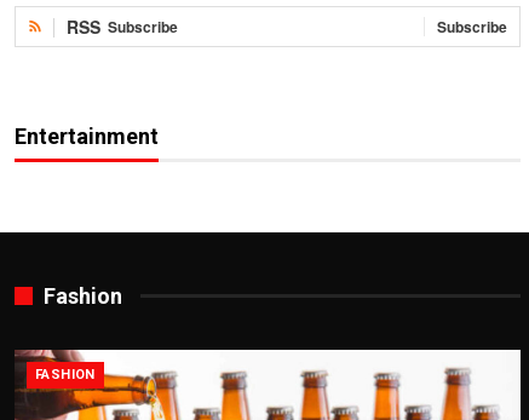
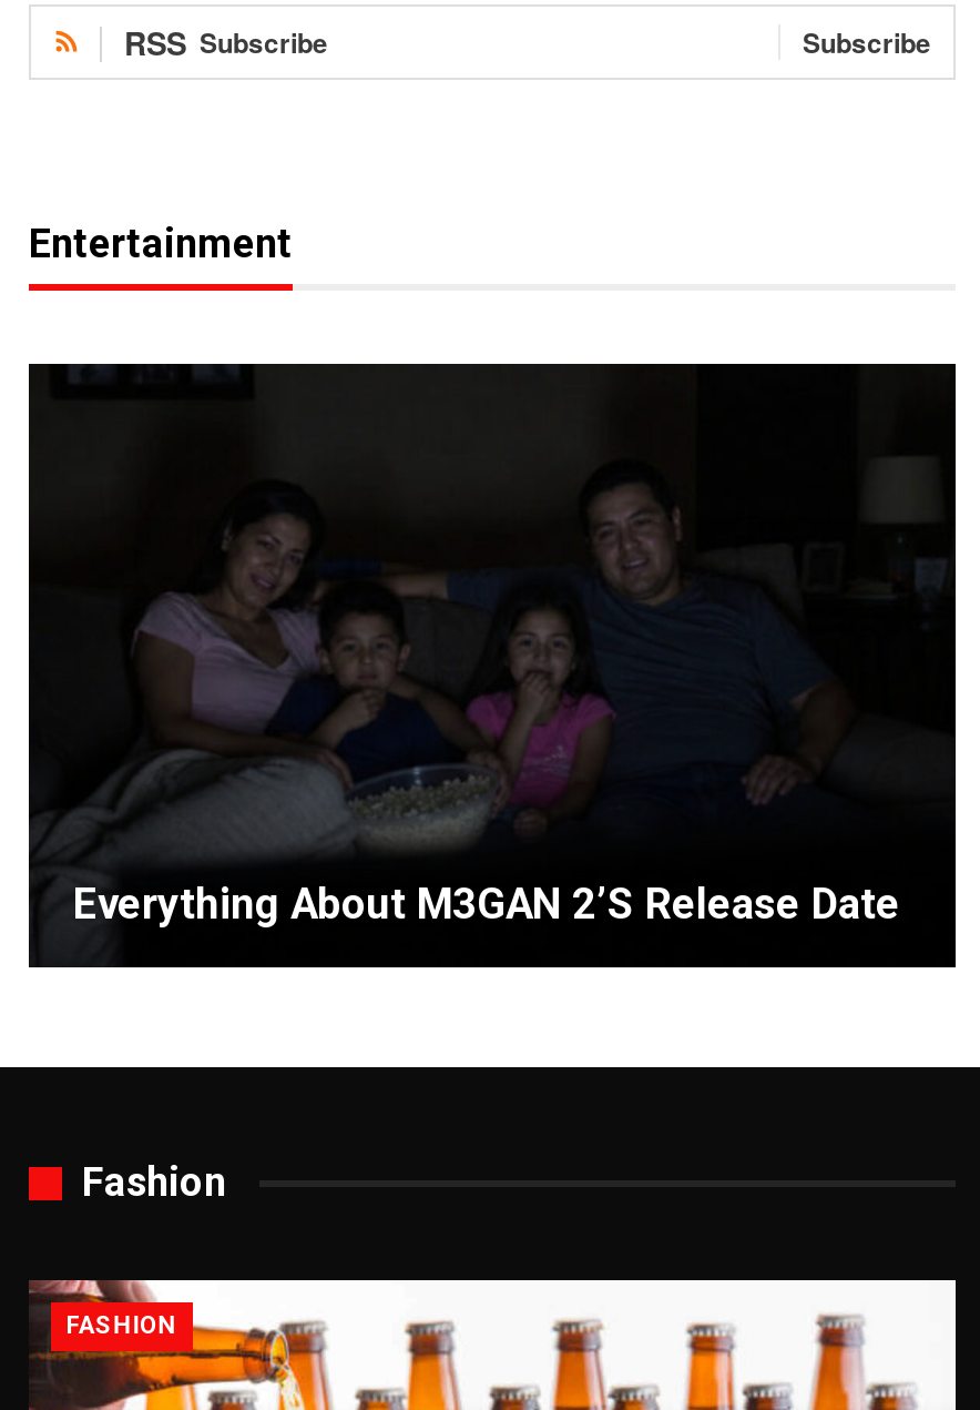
+ [image]
+ Everything About M3GAN 2’s Release Date
